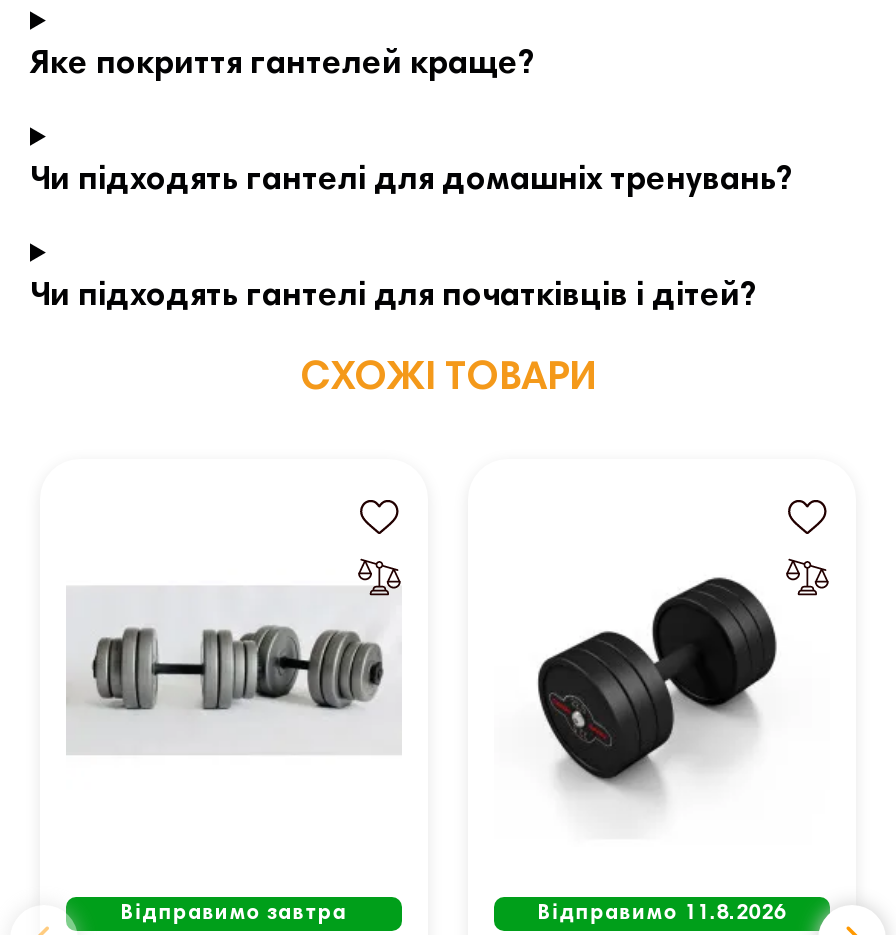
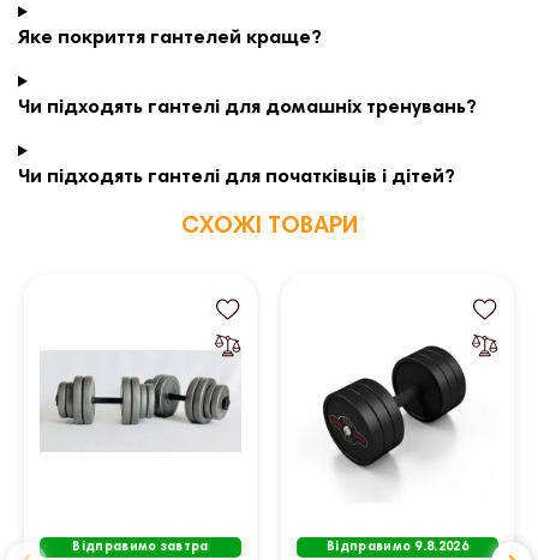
- Відправимо 11.8.2026
+ Відправимо 9.8.2026
